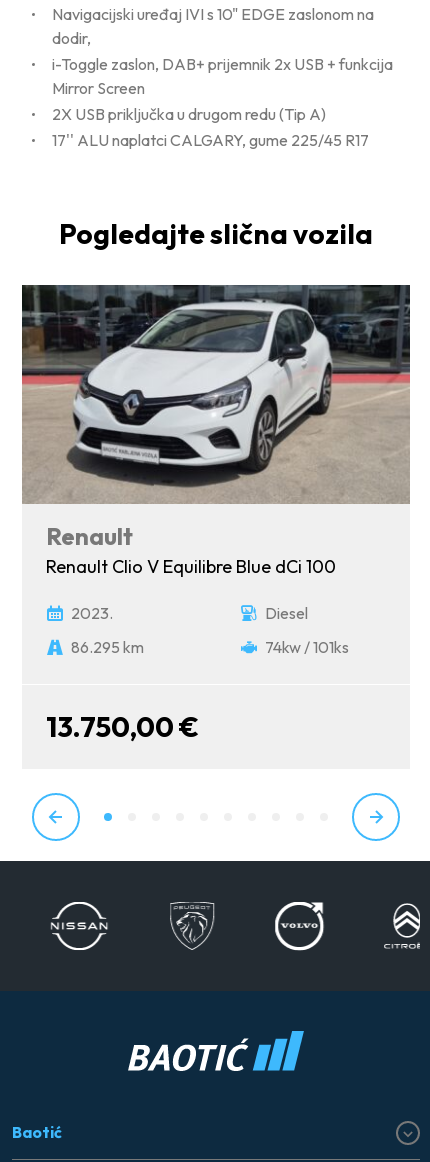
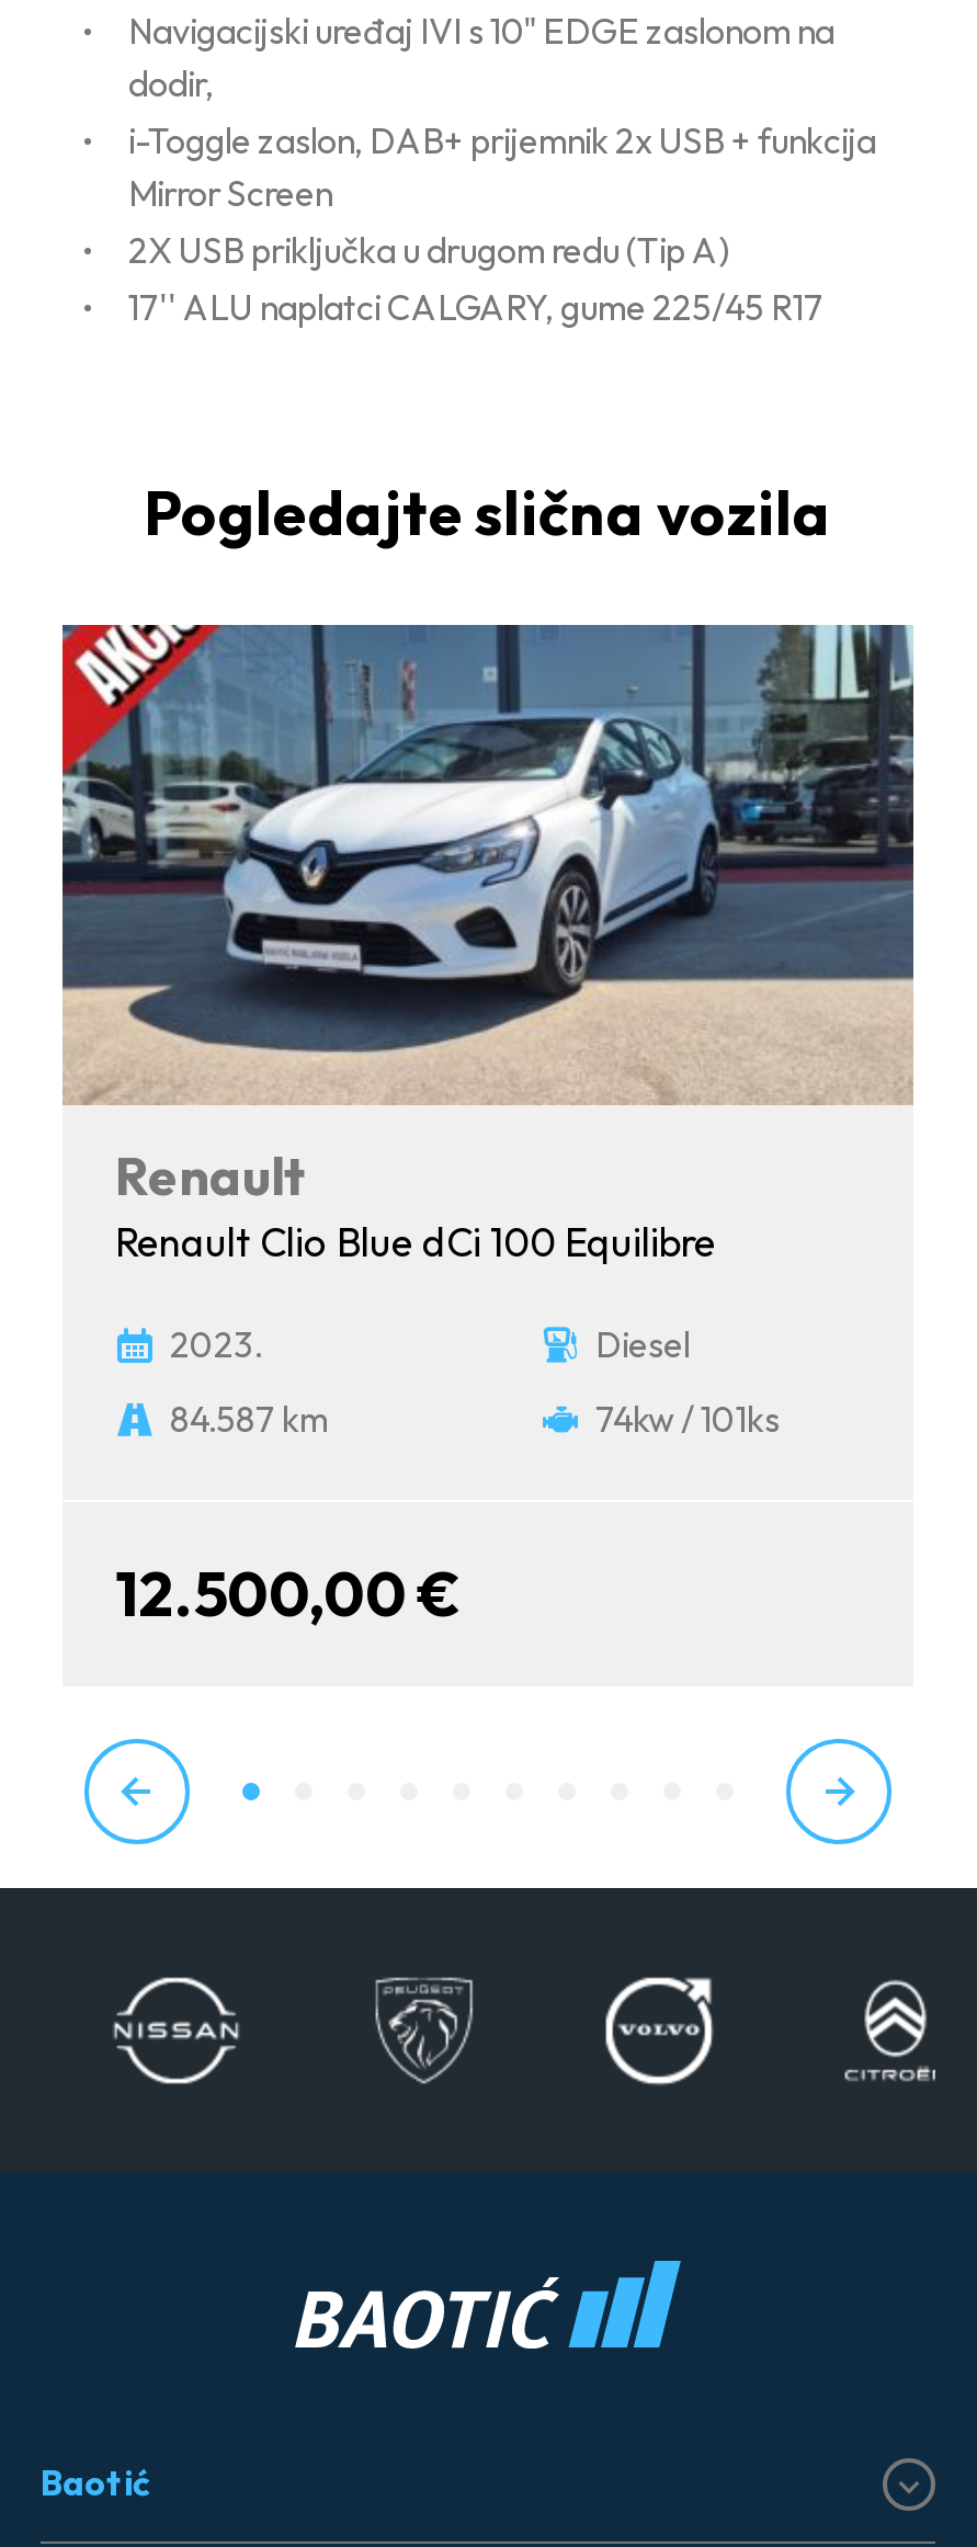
- [image]
+ [image]

- Renault Clio V Equilibre Blue dCi 100
+ Renault Clio Blue dCi 100 Equilibre

- 86.295 km
+ 84.587 km

- 13.750,00 €
+ 12.500,00 €

- [image]
+ [image]

- [image]
+ [image]

- [image]
+ [image]

- [image]
+ [image]
